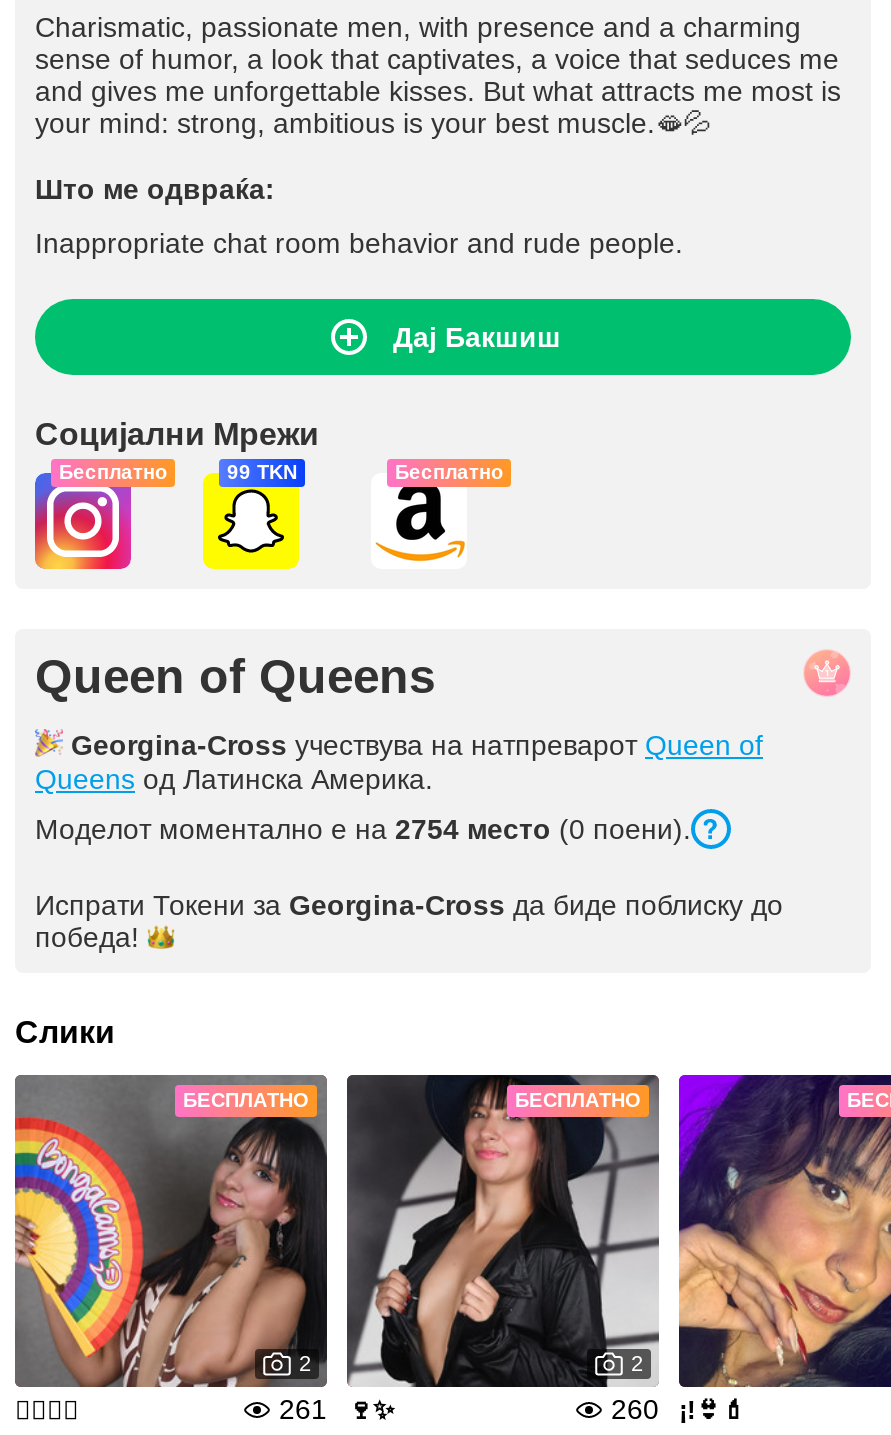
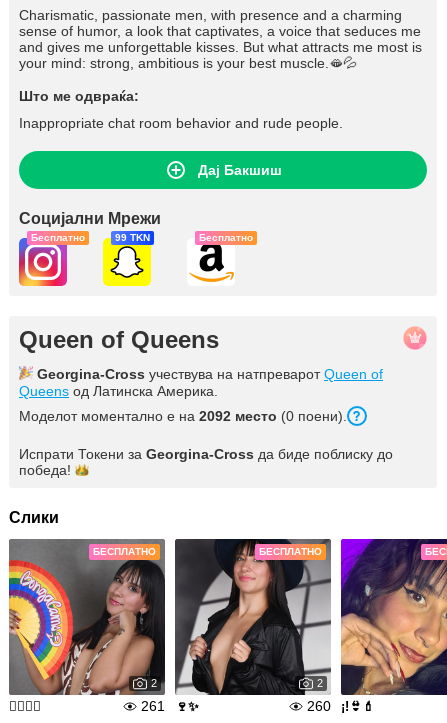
- Моделот моментално е на 2754 место (0 поени).
+ Моделот моментално е на 2092 место (0 поени).
